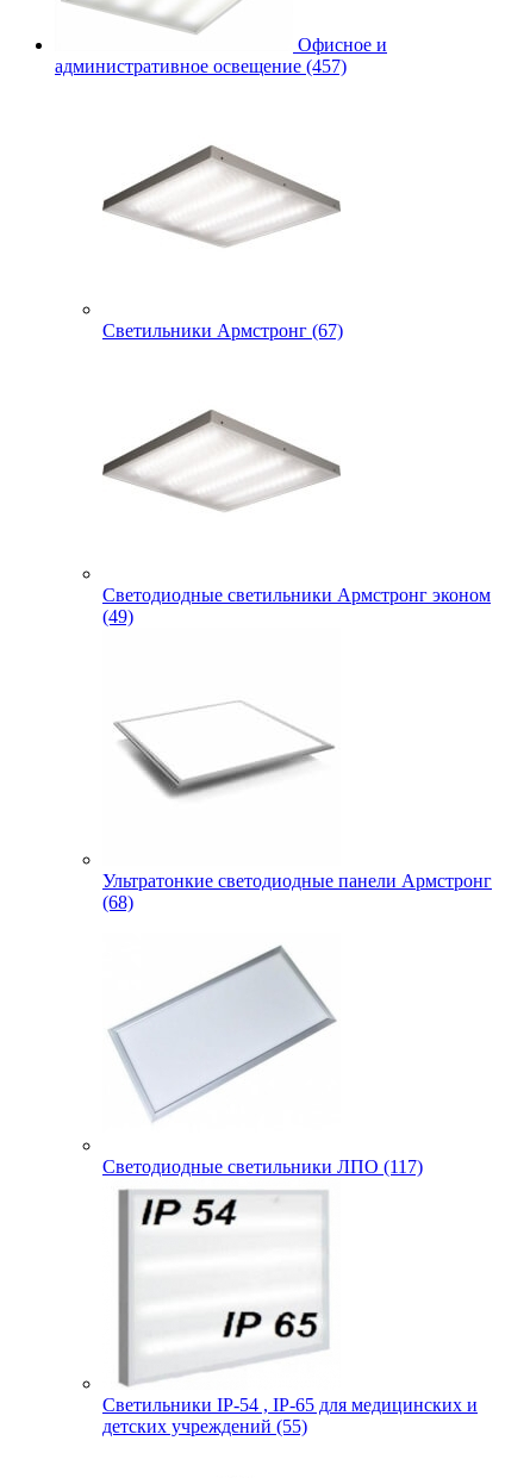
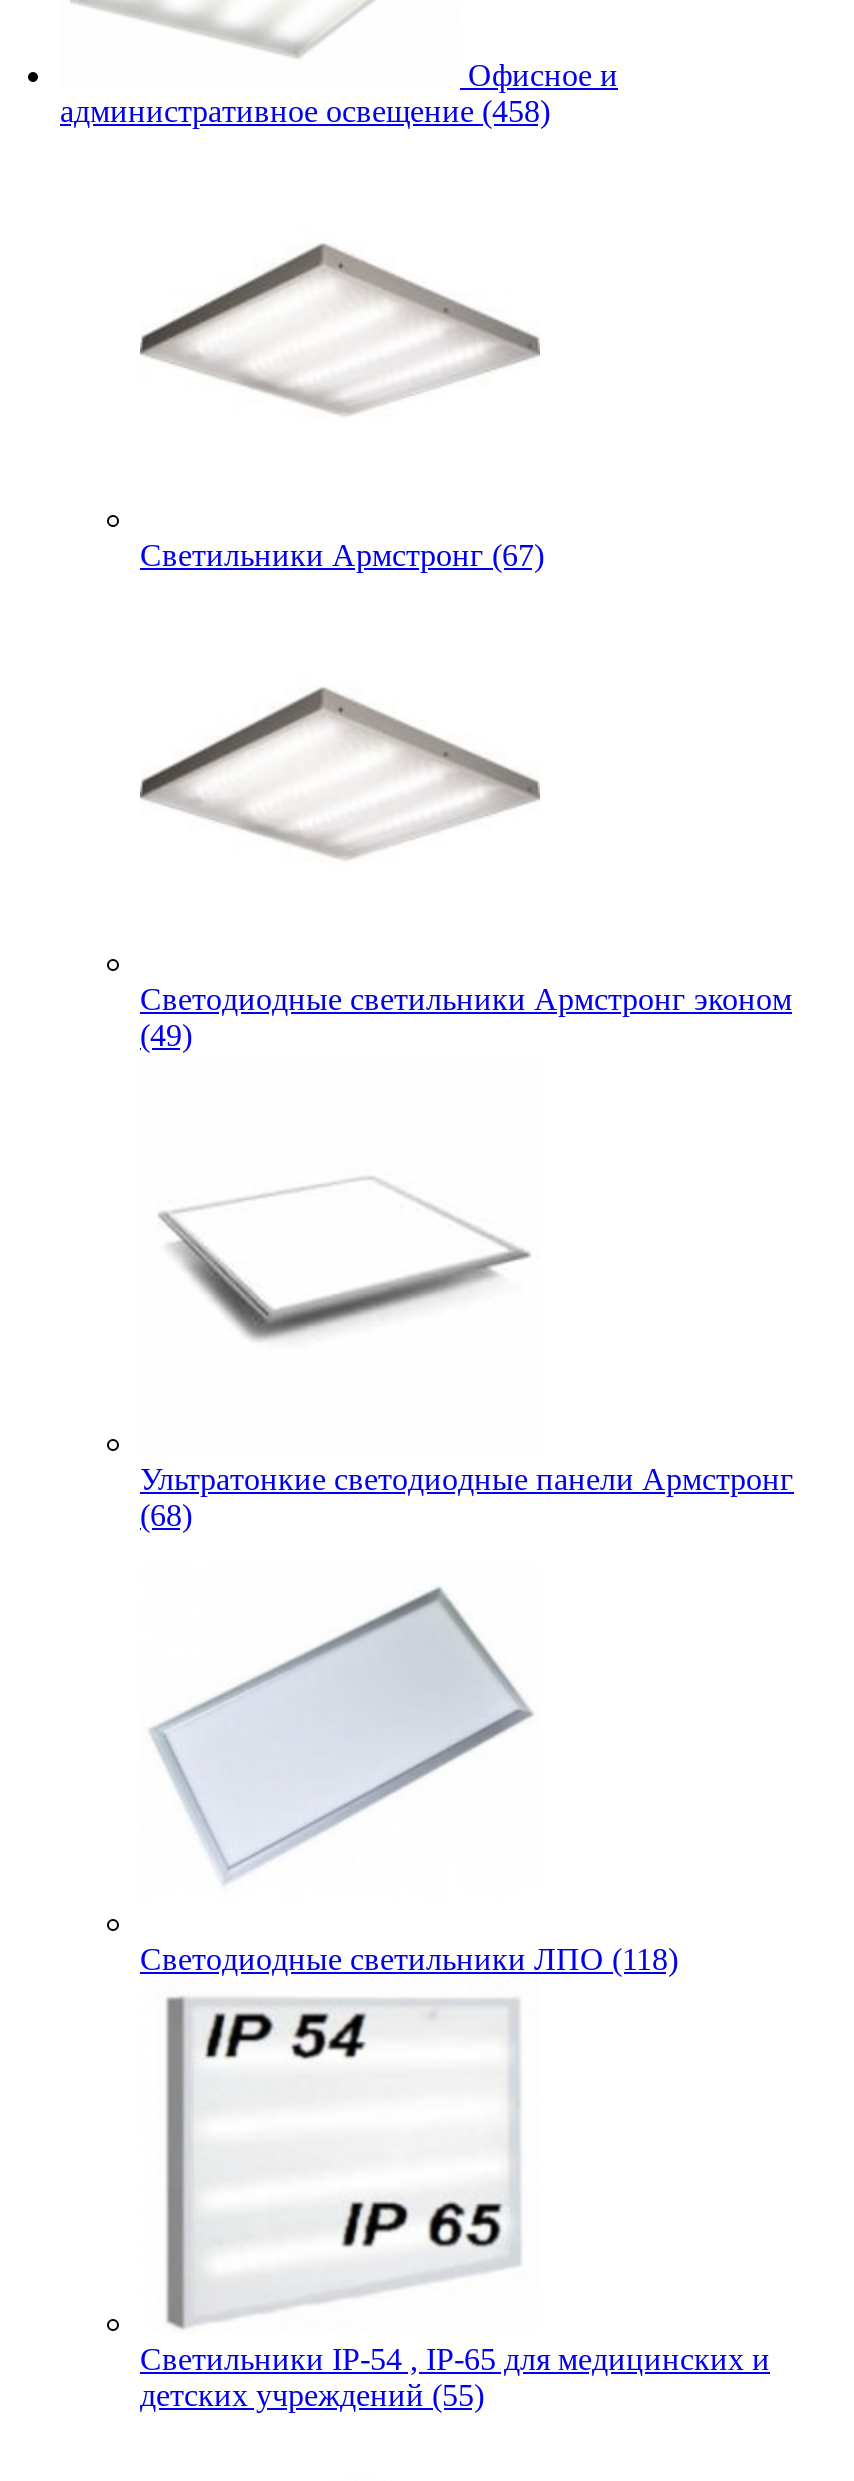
- административное освещение (457)
+ административное освещение (458)

- Светодиодные светильники ЛПО (117)
+ Светодиодные светильники ЛПО (118)
